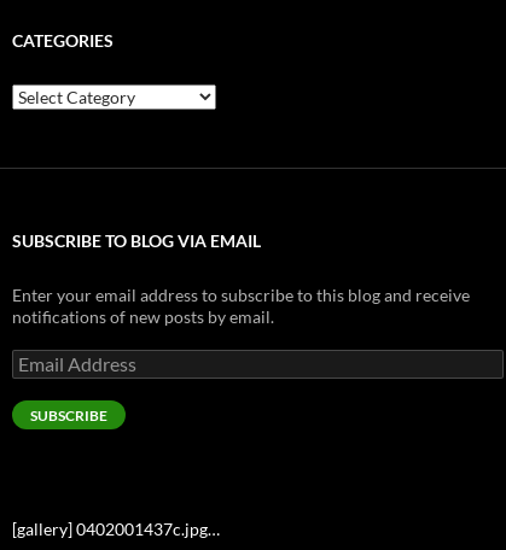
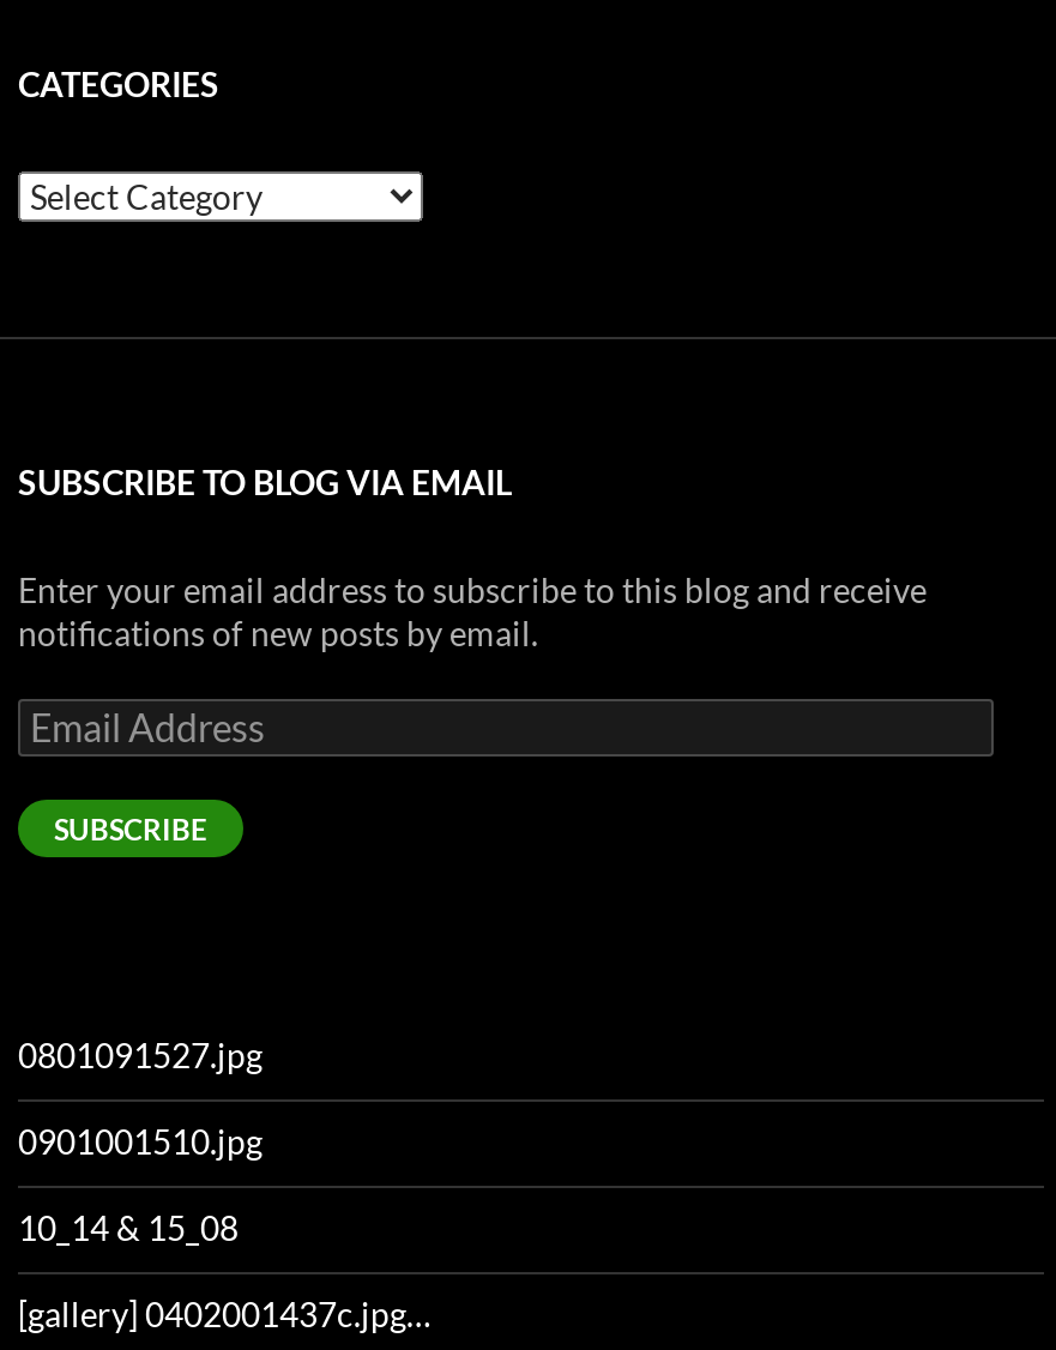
+ 0801091527.jpg
+ 0901001510.jpg
+ 10_14 & 15_08
